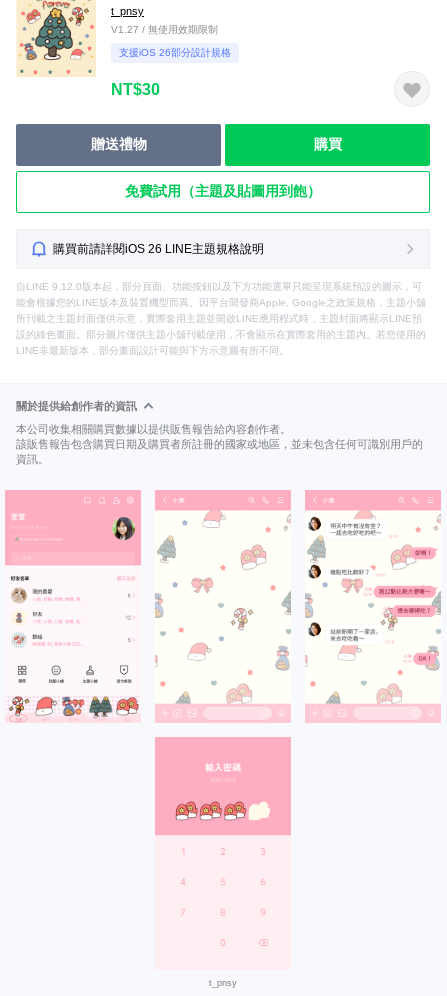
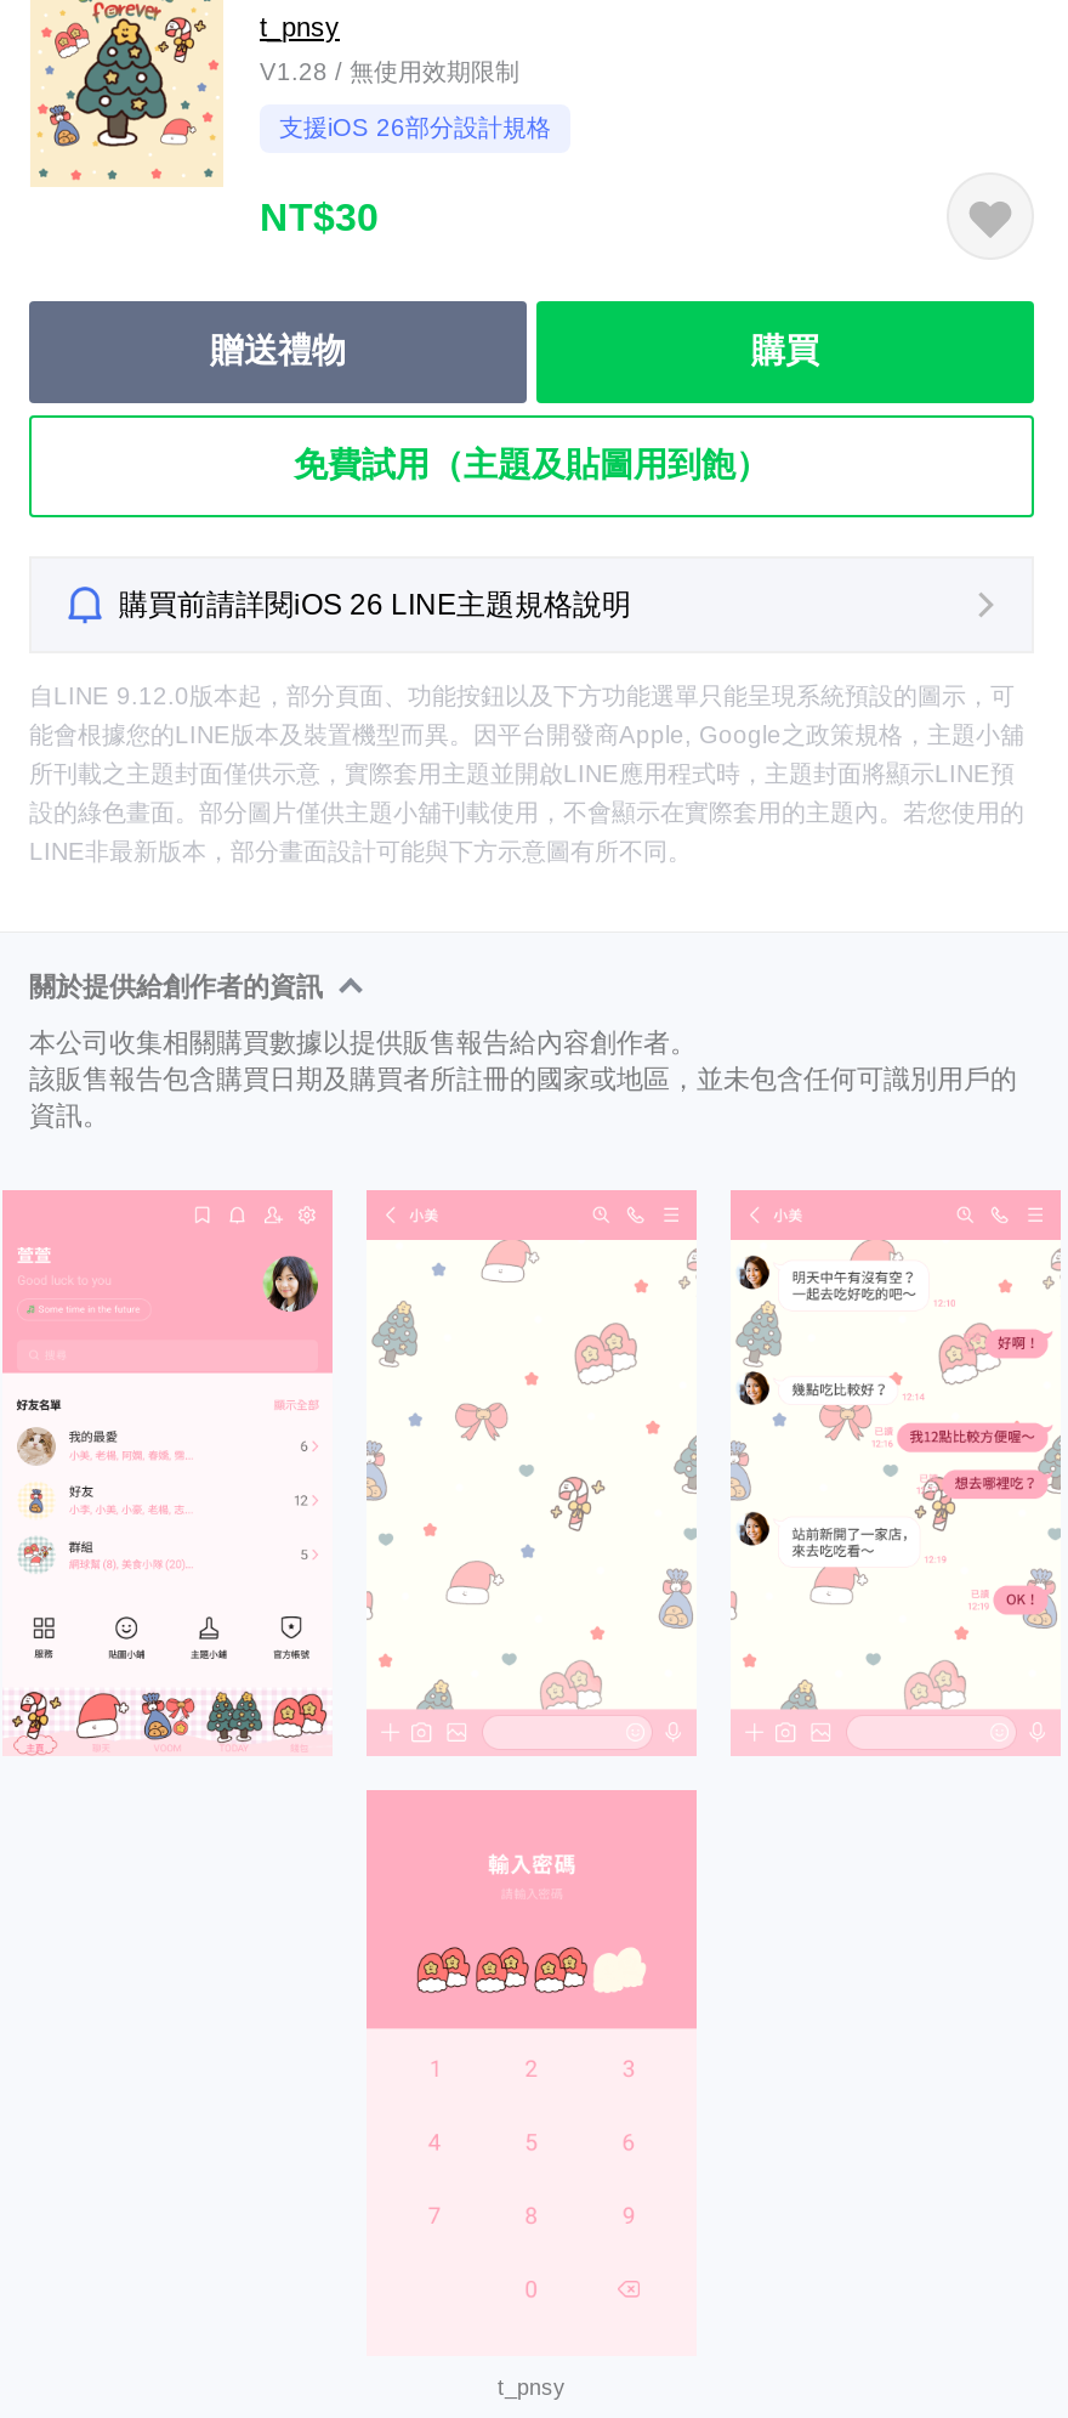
- V1.27 / 無使用效期限制
+ V1.28 / 無使用效期限制
